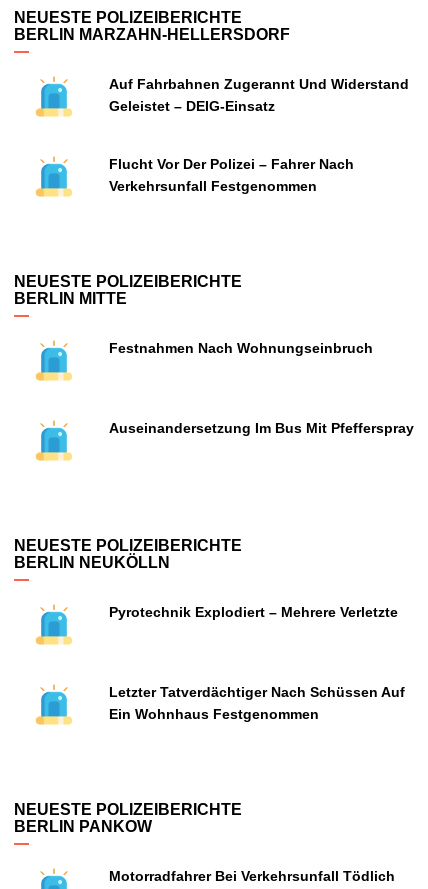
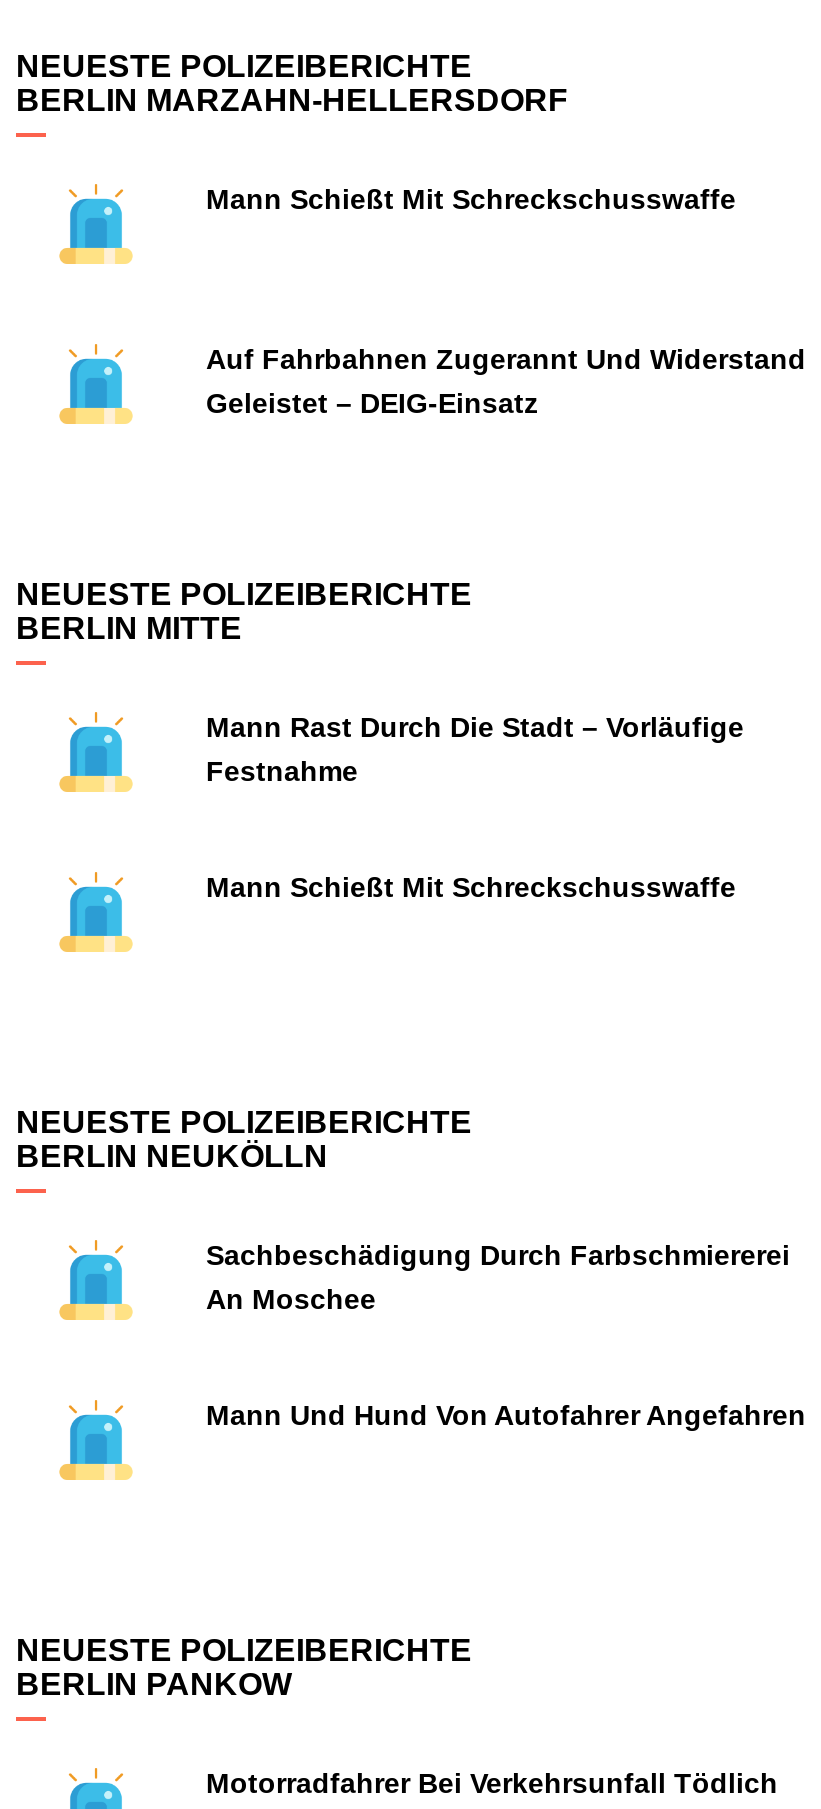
+ Mann Schießt Mit Schreckschusswaffe

moved down: Auf Fahrbahnen Zugerannt Und Widerstand | Geleistet – DEIG-Einsatz

- Flucht Vor Der Polizei – Fahrer Nach
- Verkehrsunfall Festgenommen

- Festnahmen Nach Wohnungseinbruch
+ Mann Rast Durch Die Stadt – Vorläufige
+ Festnahme

- Auseinandersetzung Im Bus Mit Pfefferspray
+ Mann Schießt Mit Schreckschusswaffe

- Pyrotechnik Explodiert – Mehrere Verletzte
+ Sachbeschädigung Durch Farbschmiererei
+ An Moschee

- Letzter Tatverdächtiger Nach Schüssen Auf
- Ein Wohnhaus Festgenommen
+ Mann Und Hund Von Autofahrer Angefahren
